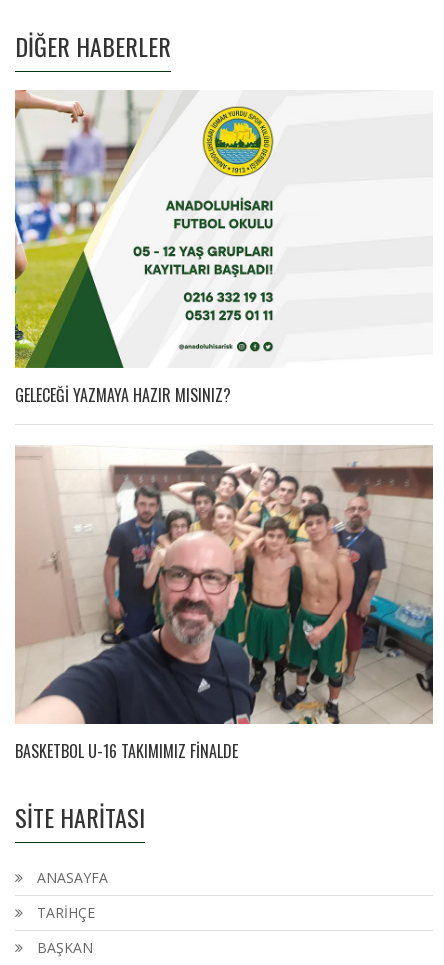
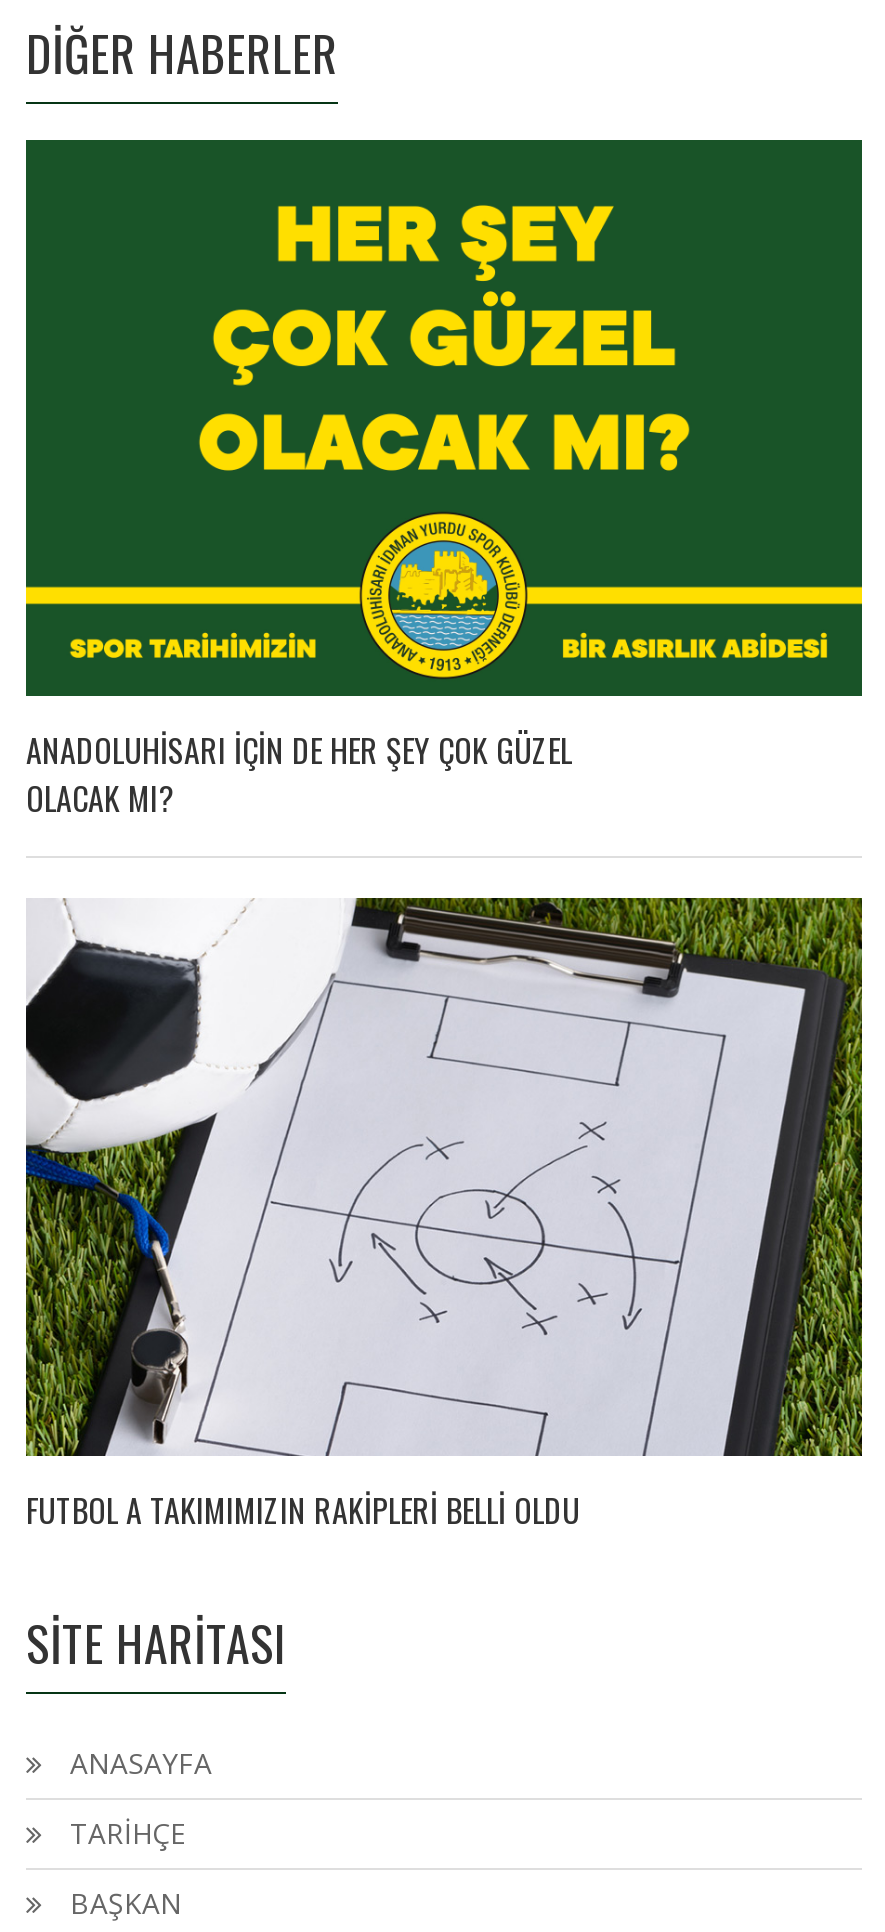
- [image]
- GELECEĞİ YAZMAYA HAZIR MISINIZ?
+ [image]
+ ANADOLUHİSARI İÇİN DE HER ŞEY ÇOK GÜZEL
+ OLACAK MI?

- [image]
- BASKETBOL U-16 TAKIMIMIZ FİNALDE
+ [image]
+ FUTBOL A TAKIMIMIZIN RAKİPLERİ BELLİ OLDU
